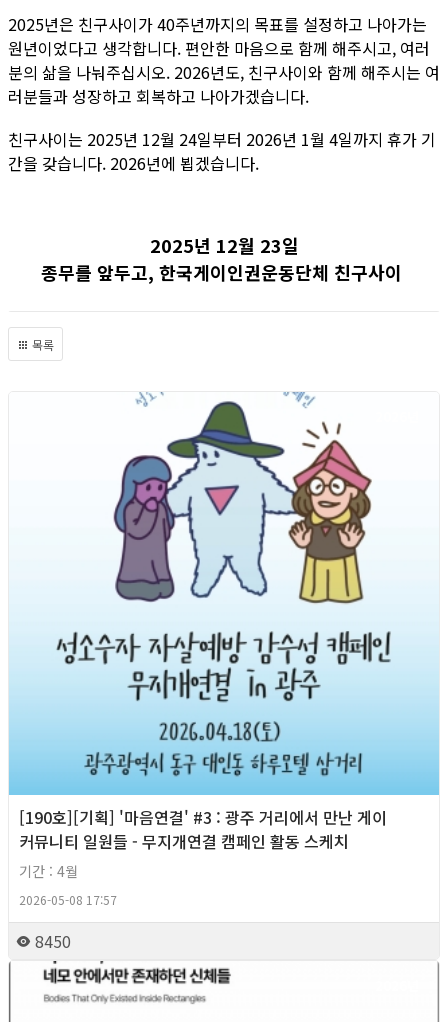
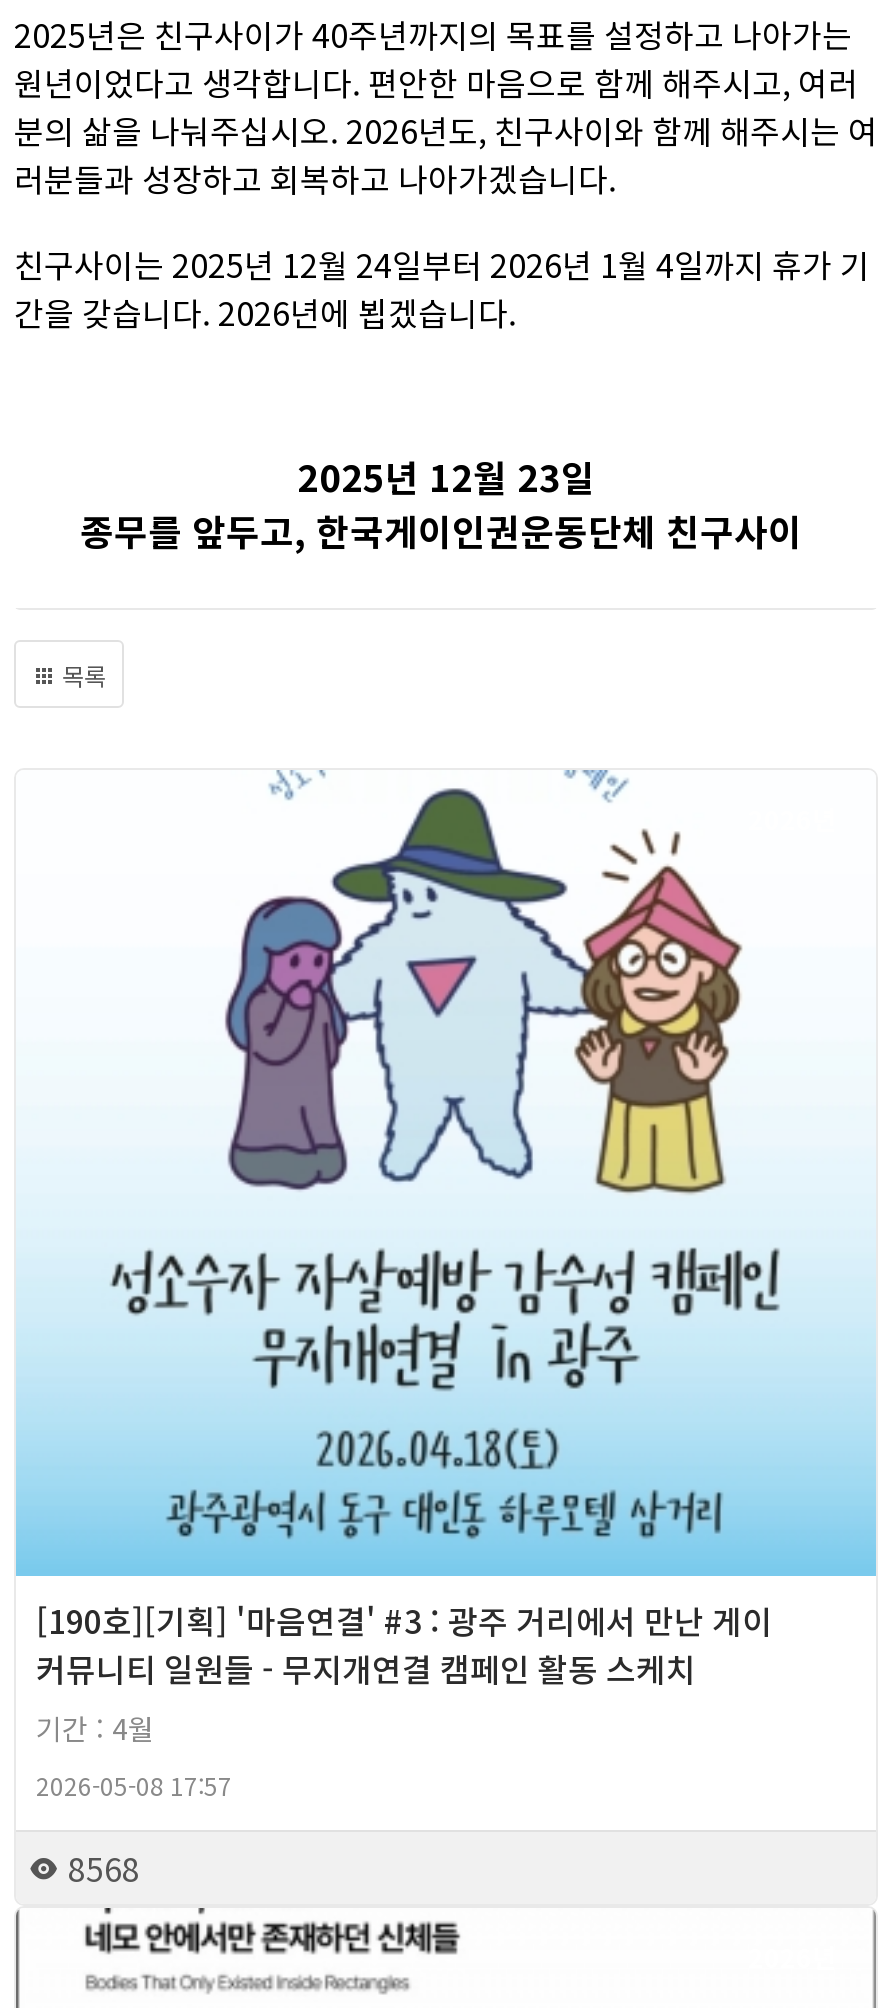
- 8450
+ 8568
